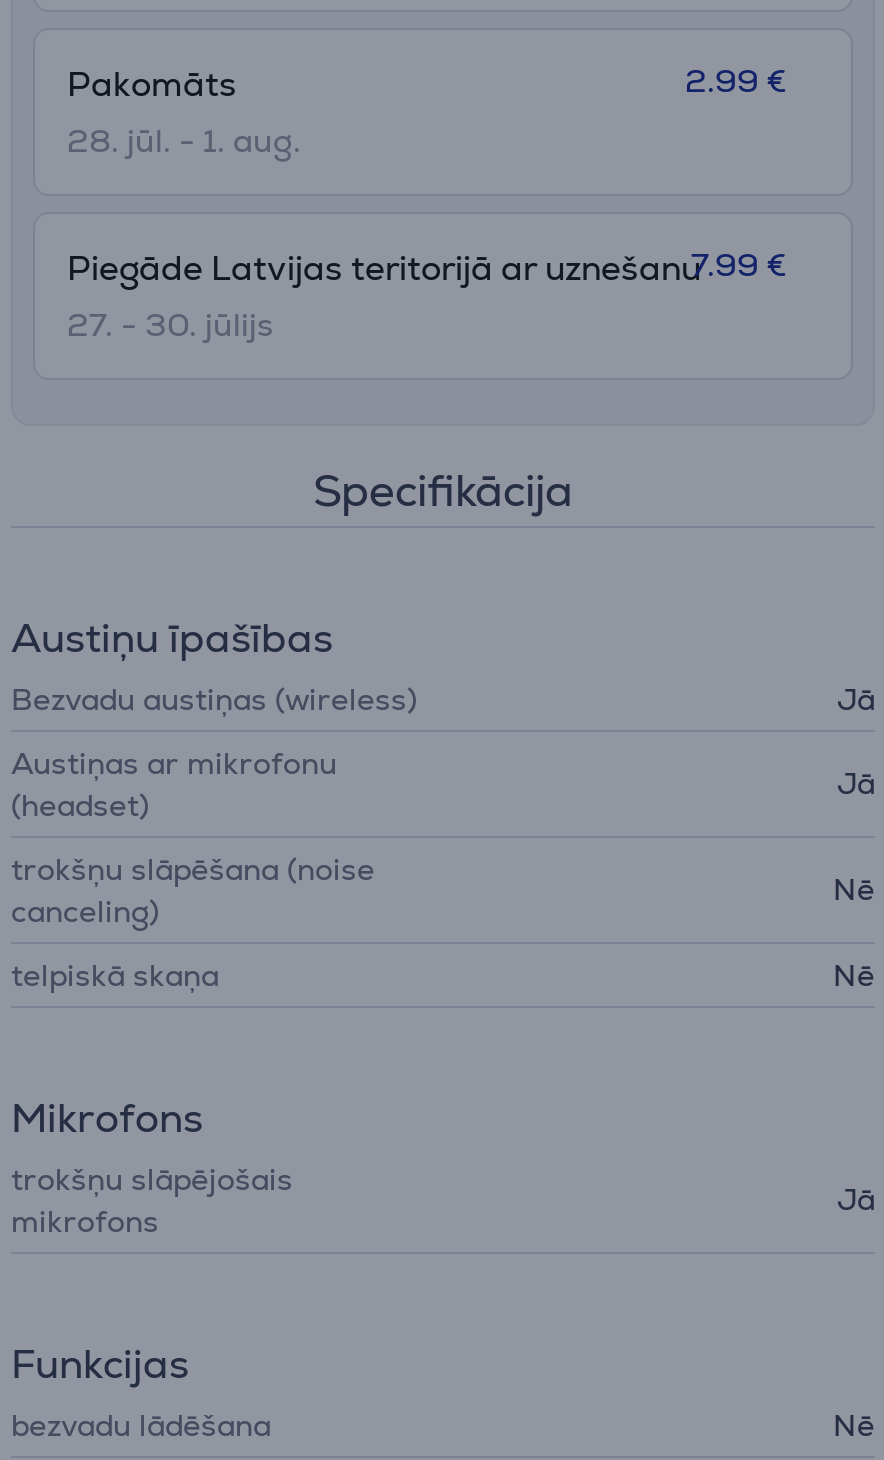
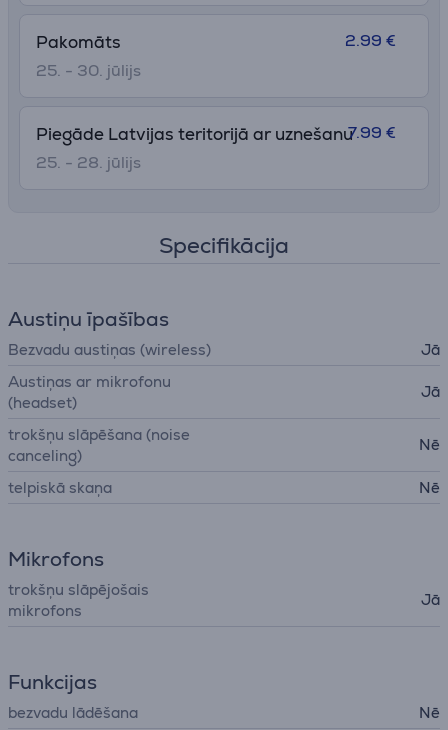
- 28. jūl. - 1. aug.
+ 25. - 30. jūlijs

- 27. - 30. jūlijs
+ 25. - 28. jūlijs
